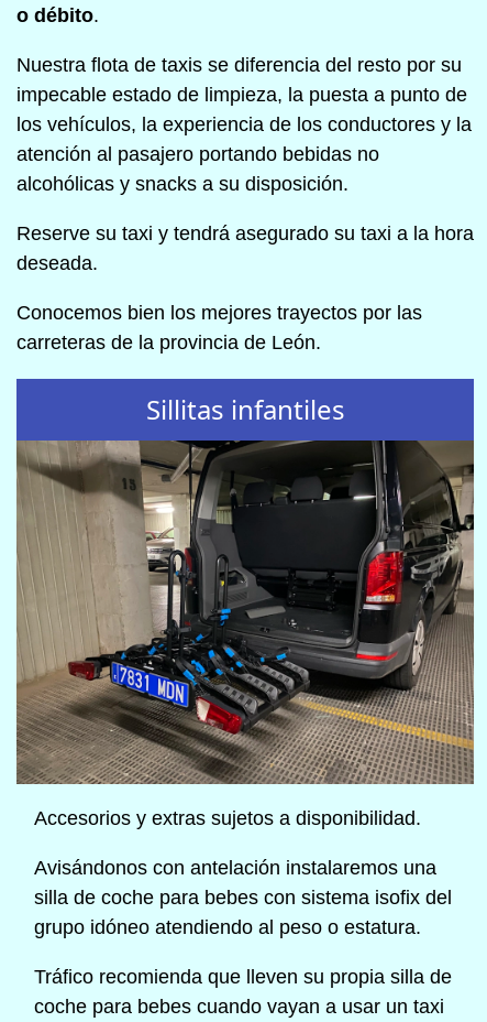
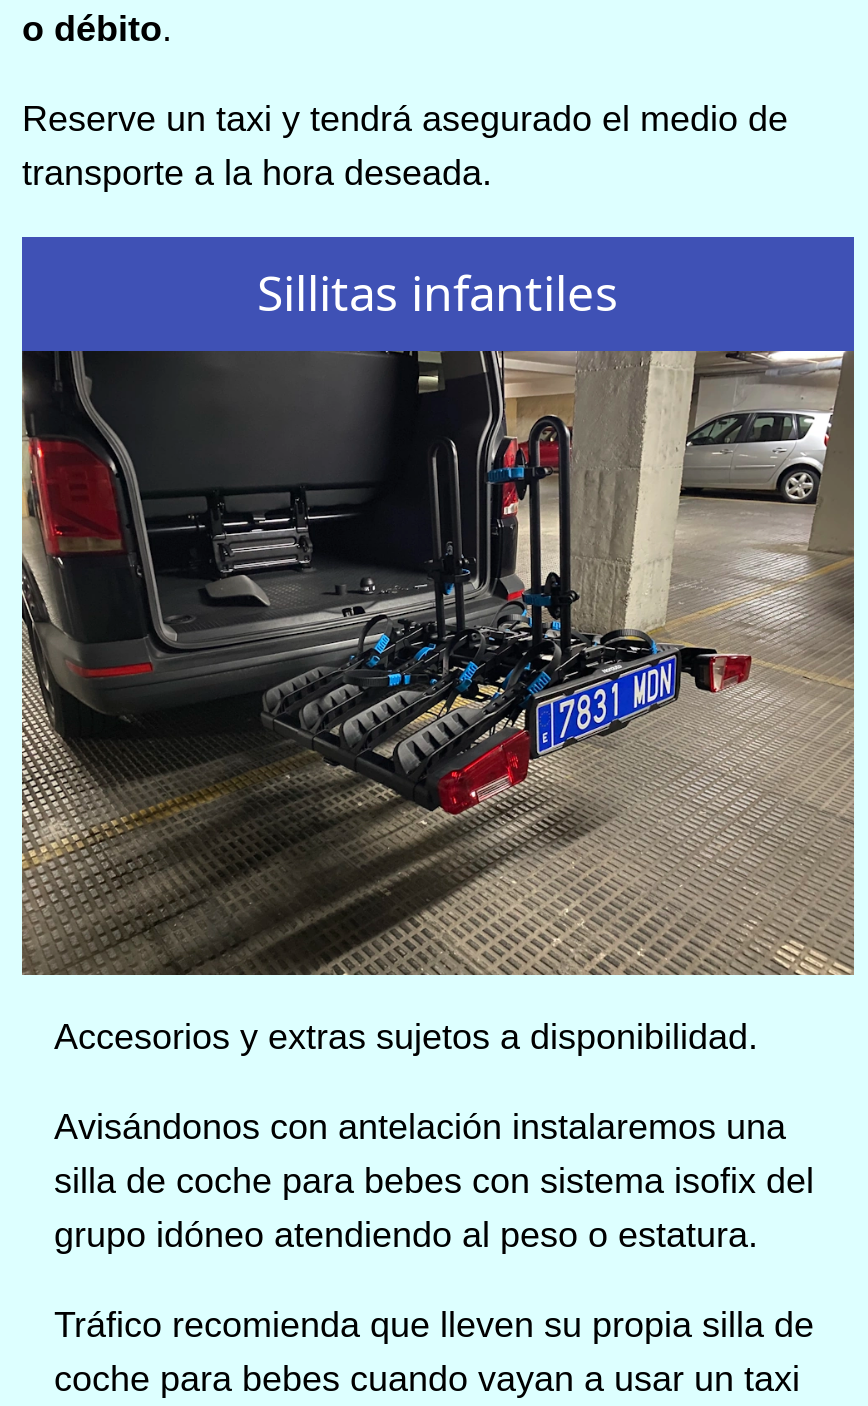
- Nuestra flota de taxis se diferencia del resto por su
- impecable estado de limpieza, la puesta a punto de
- los vehículos, la experiencia de los conductores y la
- atención al pasajero portando bebidas no
- alcohólicas y snacks a su disposición.
- Reserve su taxi y tendrá asegurado su taxi a la hora
- deseada.
- Conocemos bien los mejores trayectos por las
- carreteras de la provincia de León.
+ Reserve un taxi y tendrá asegurado el medio de
+ transporte a la hora deseada.

- [image]
+ [image]
